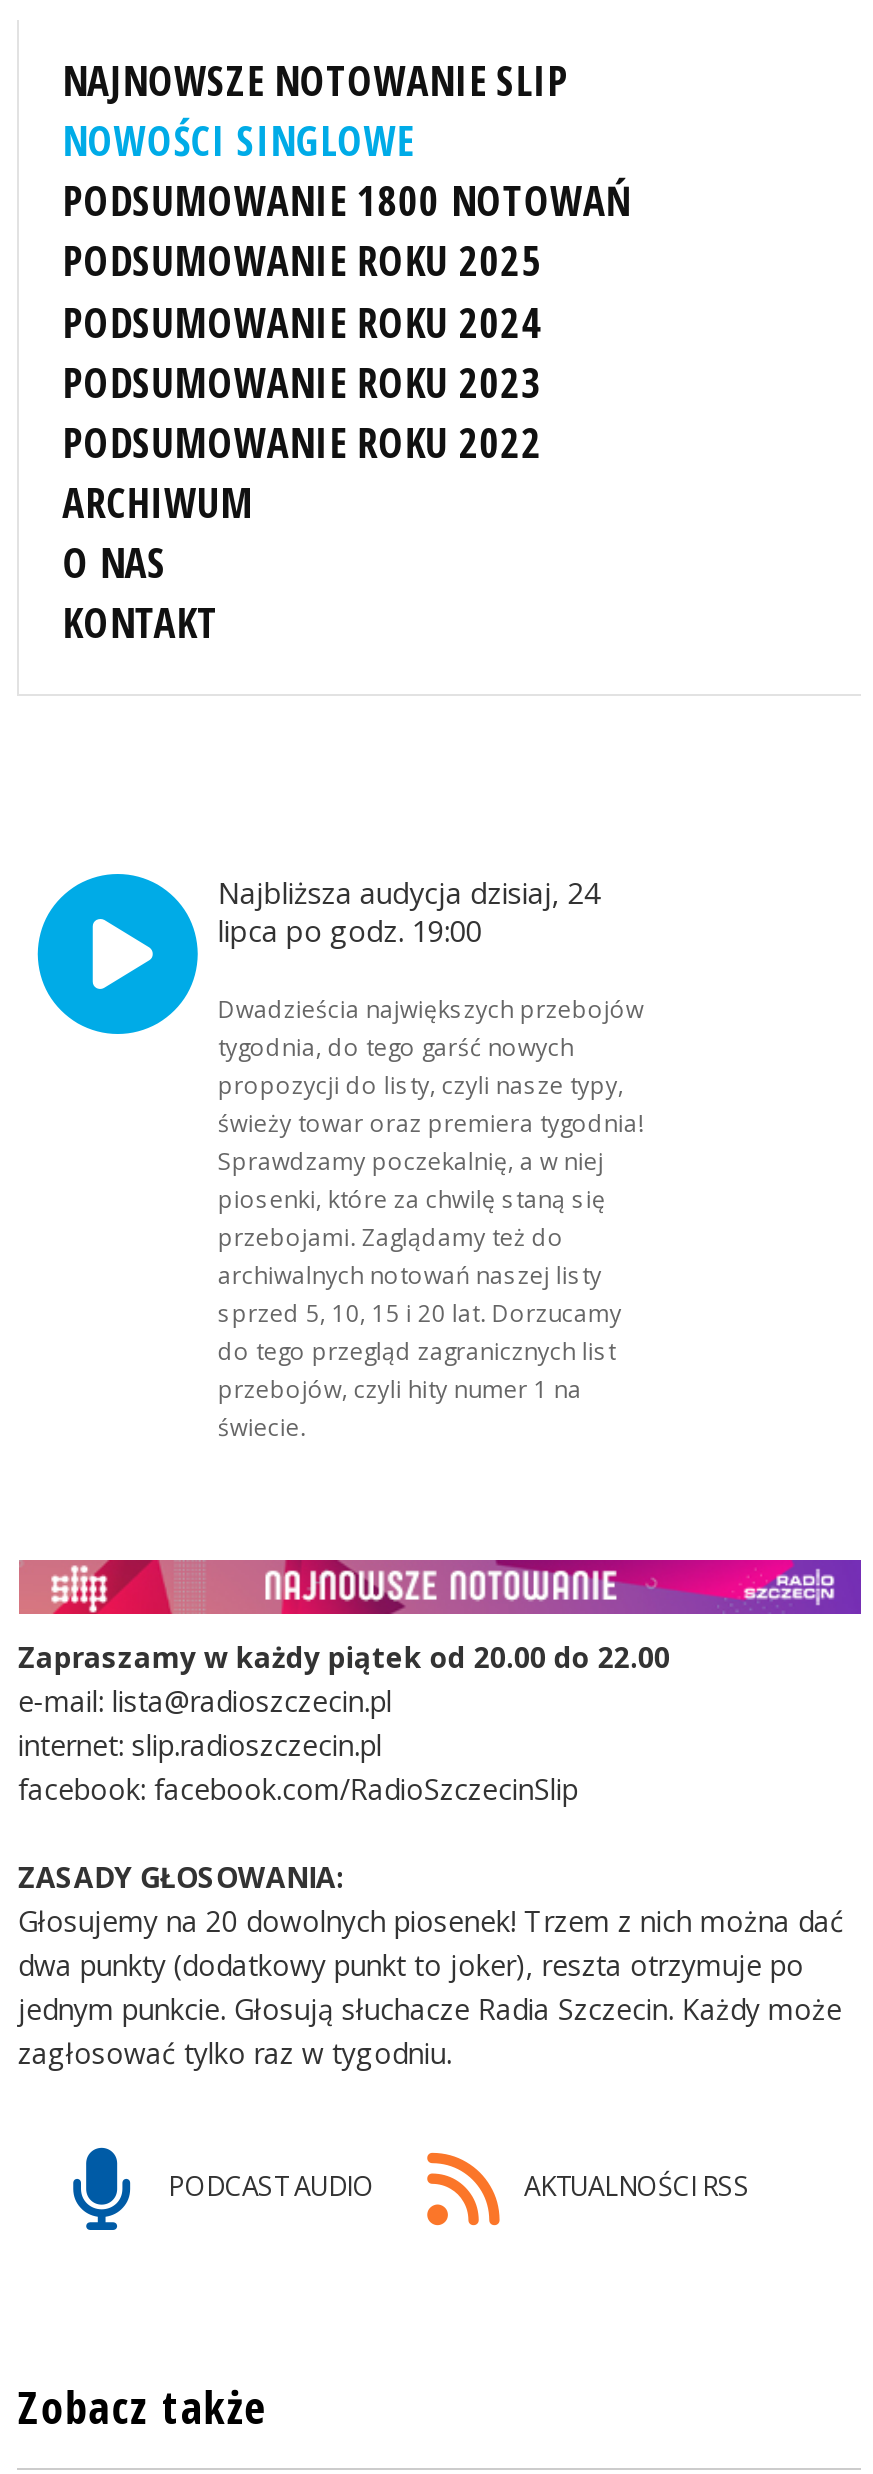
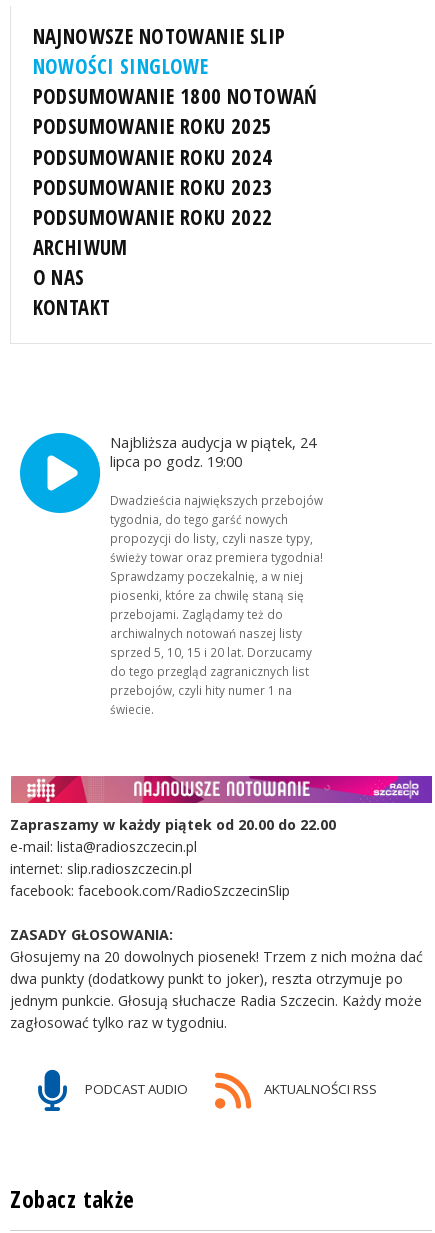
- Najbliższa audycja dzisiaj, 24
+ Najbliższa audycja w piątek, 24
